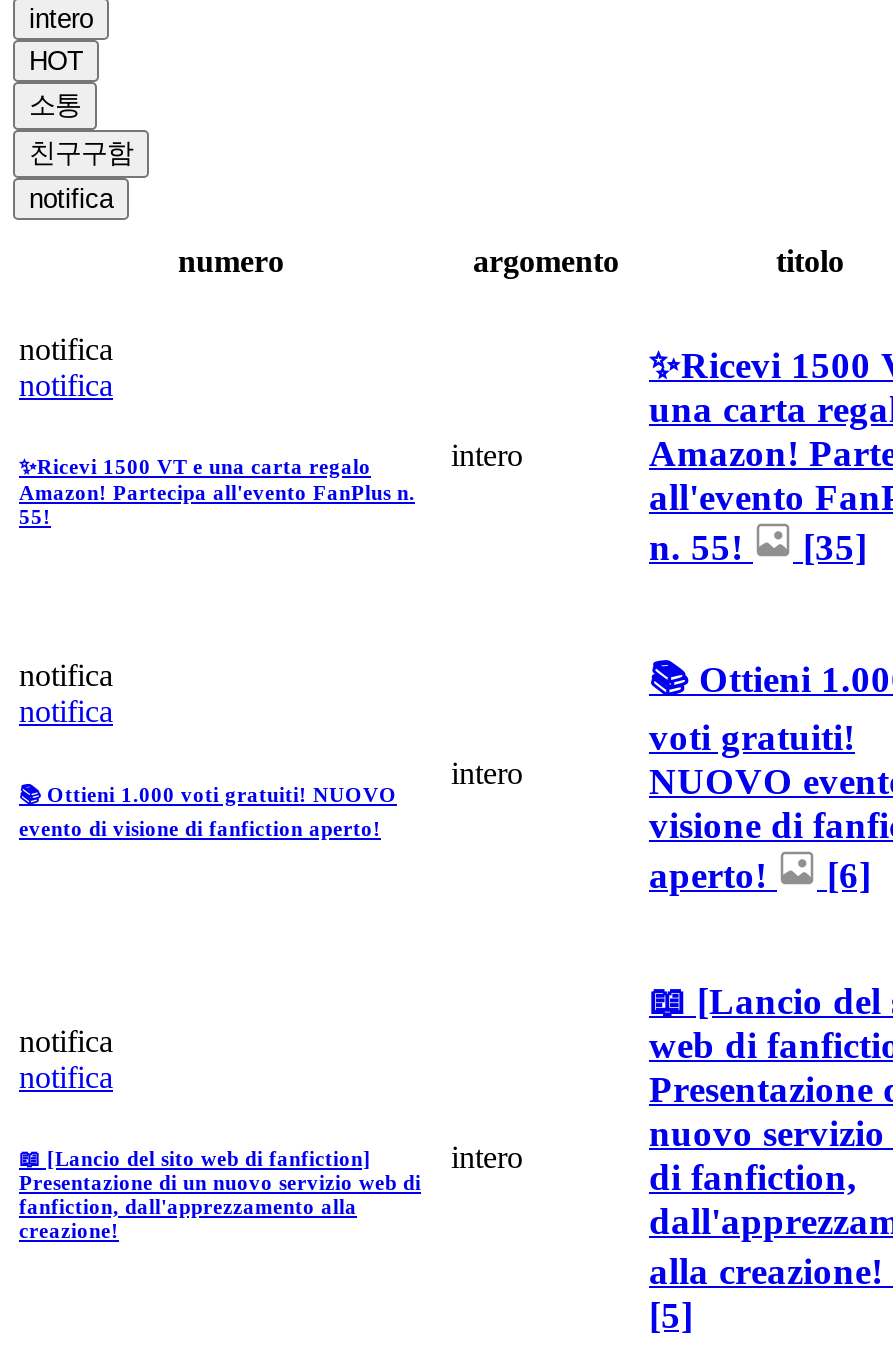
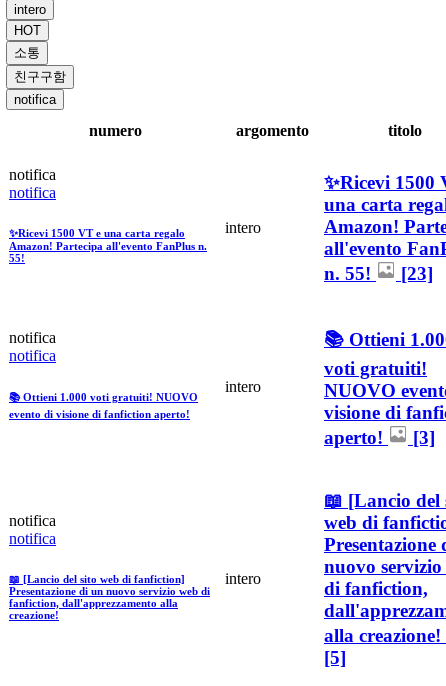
- n. 55! [35]
+ n. 55! [23]

- aperto! [6]
+ aperto! [3]
